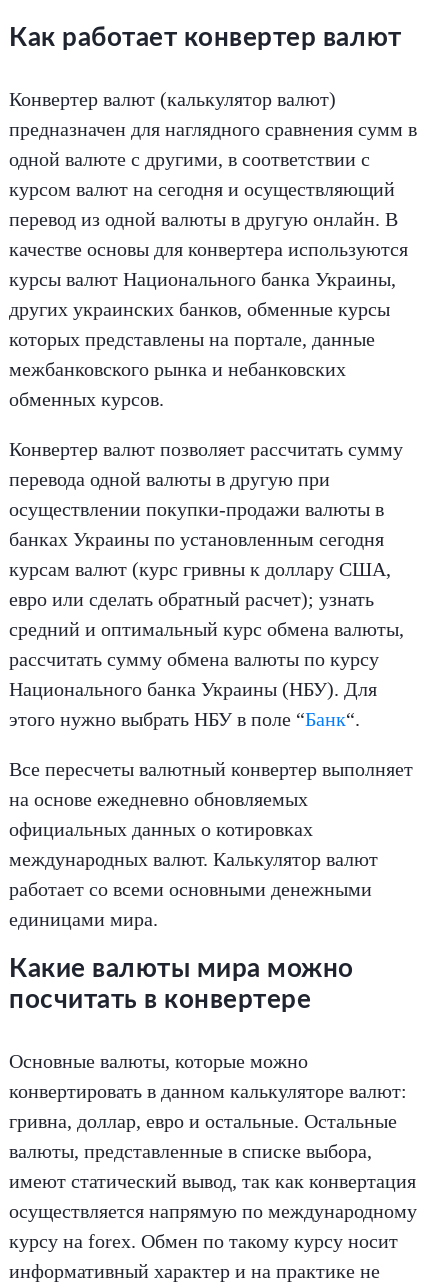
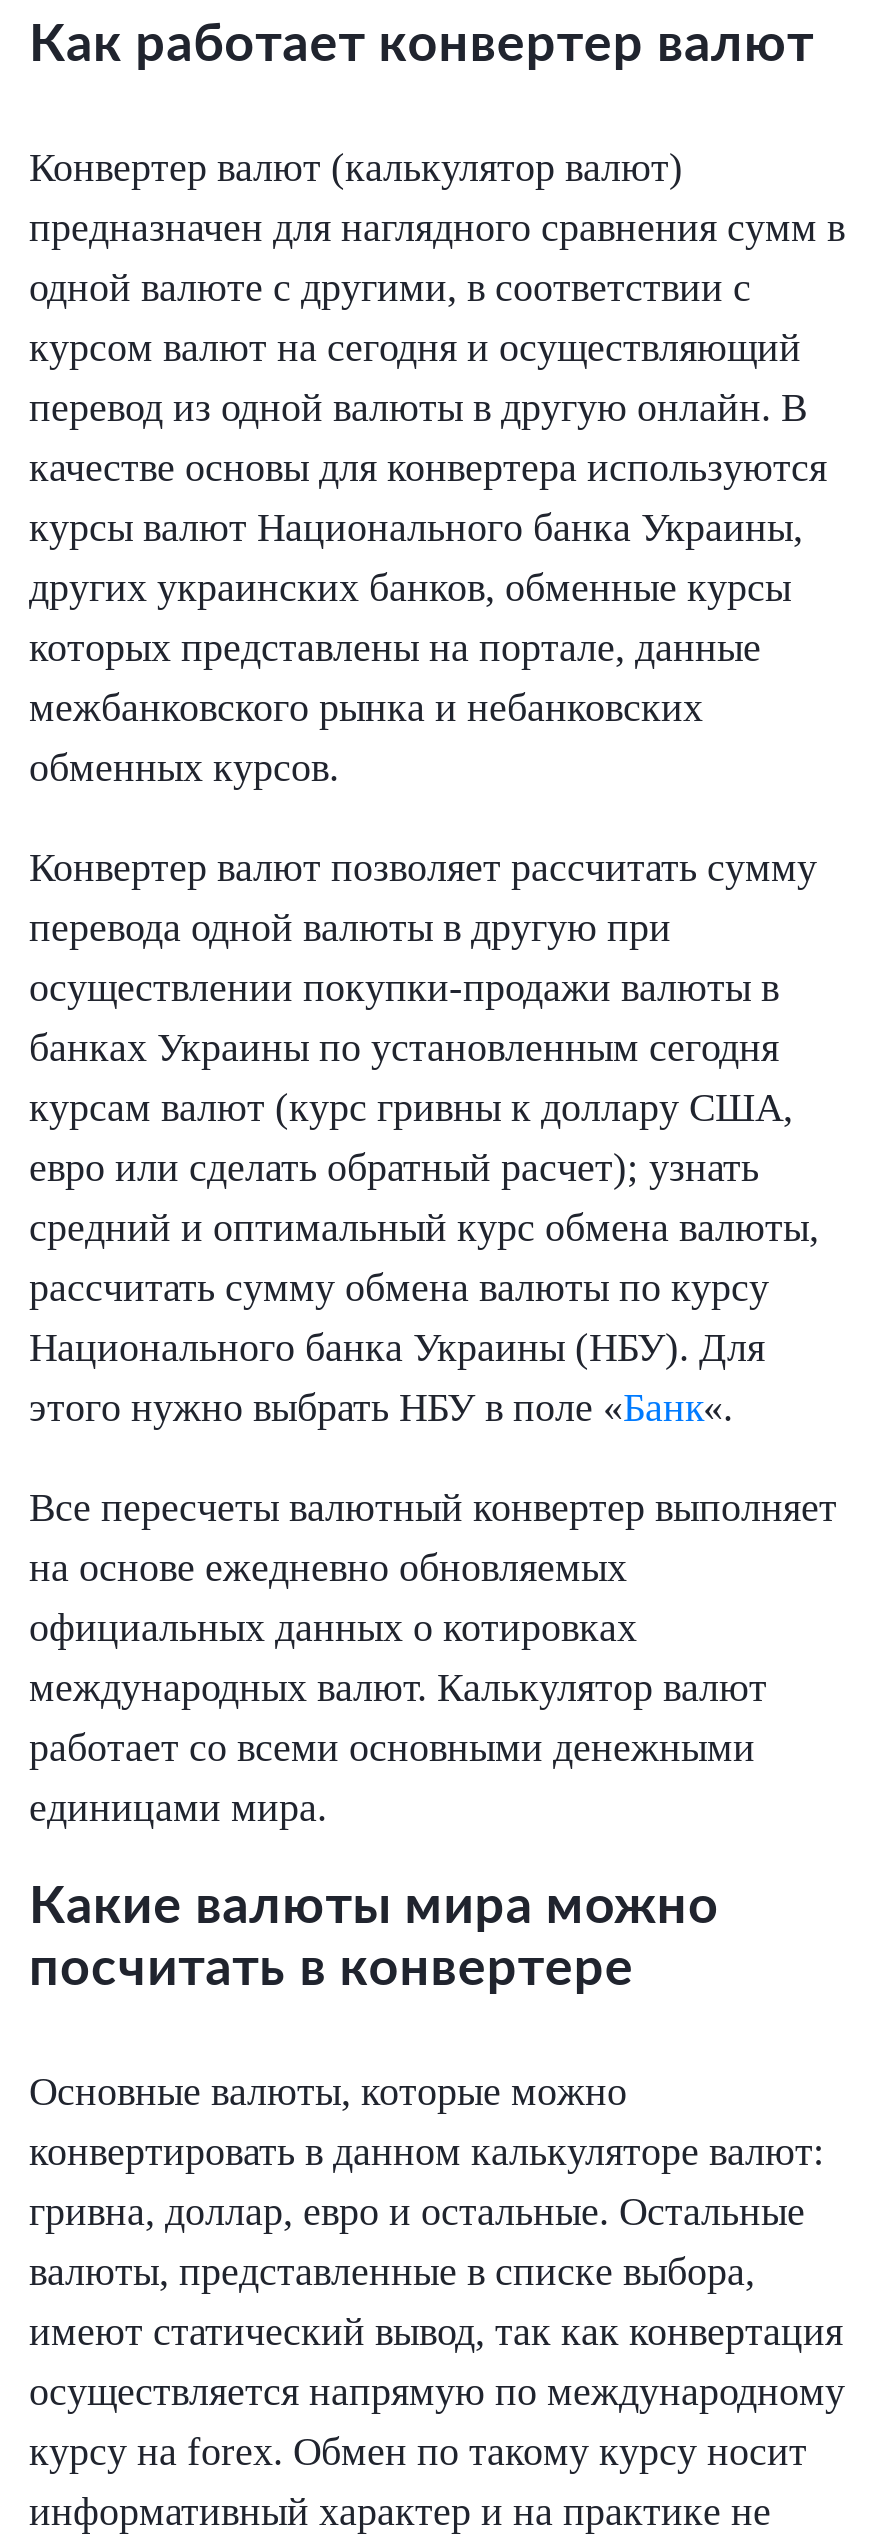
- этого нужно выбрать НБУ в поле “Банк“.
+ этого нужно выбрать НБУ в поле «Банк«.
